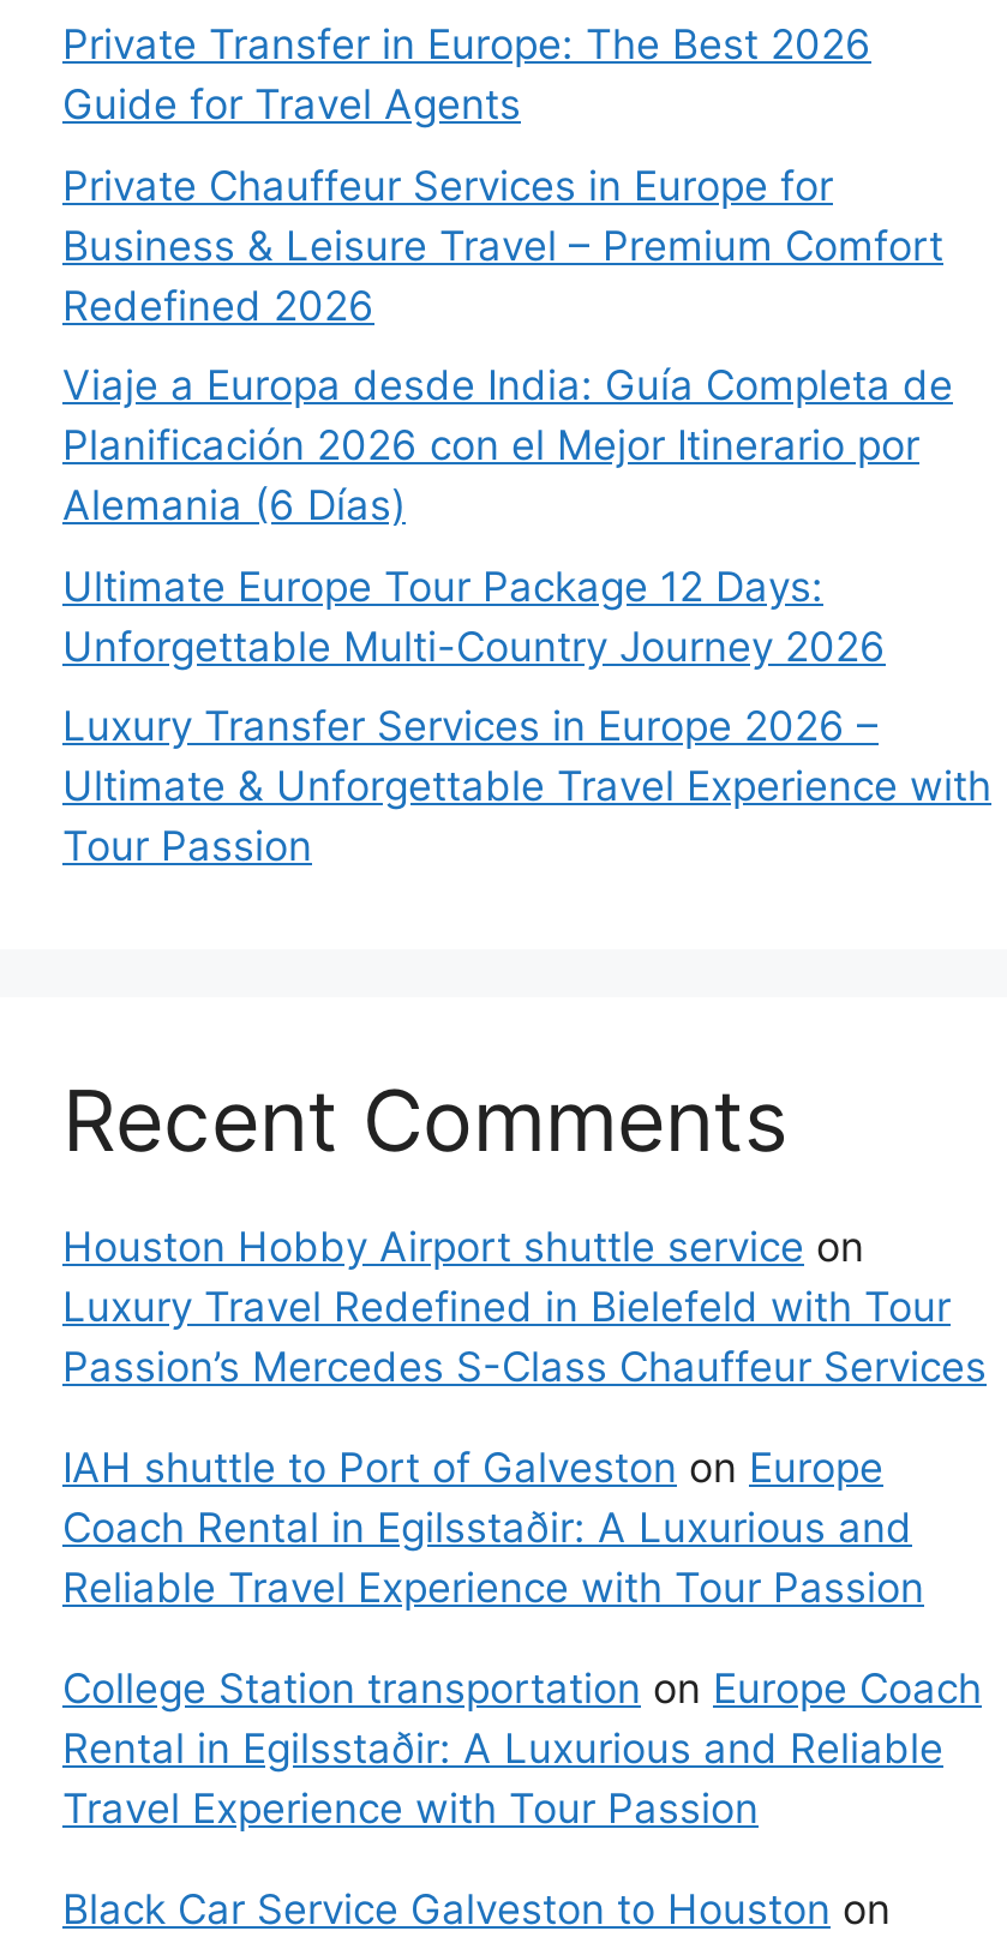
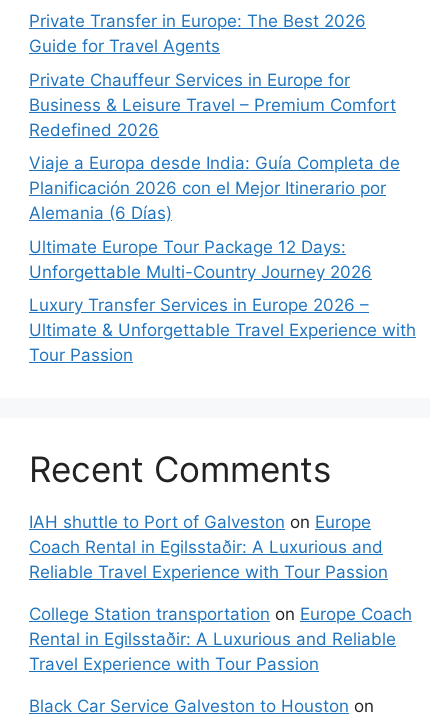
- Houston Hobby Airport shuttle service on
- Luxury Travel Redefined in Bielefeld with Tour
- Passion’s Mercedes S-Class Chauffeur Services
